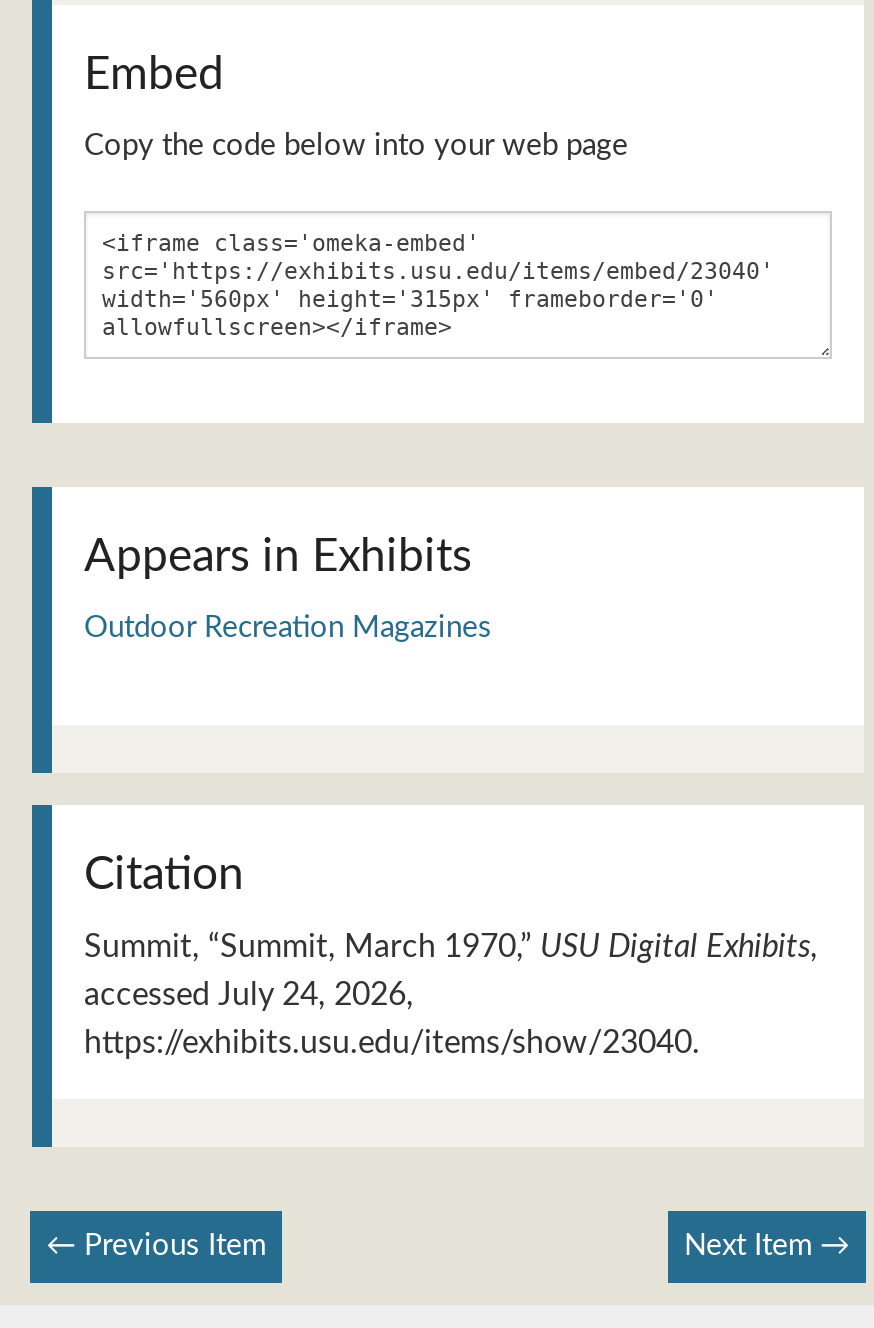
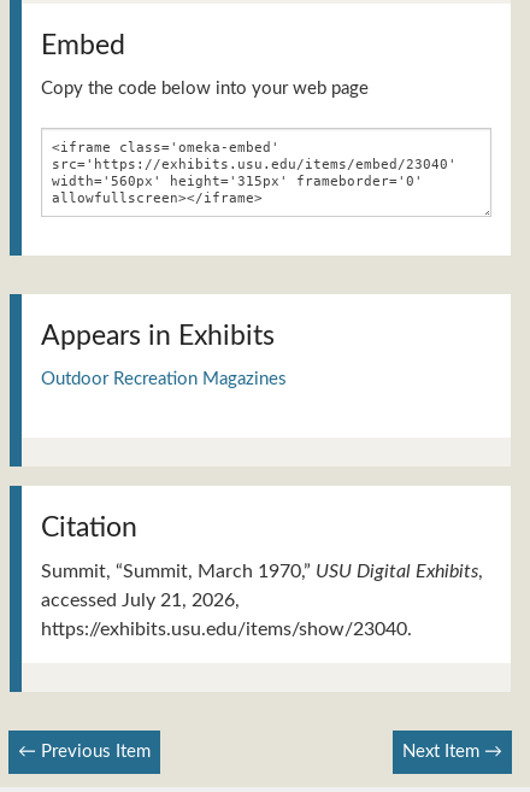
- accessed July 24, 2026,
+ accessed July 21, 2026,
